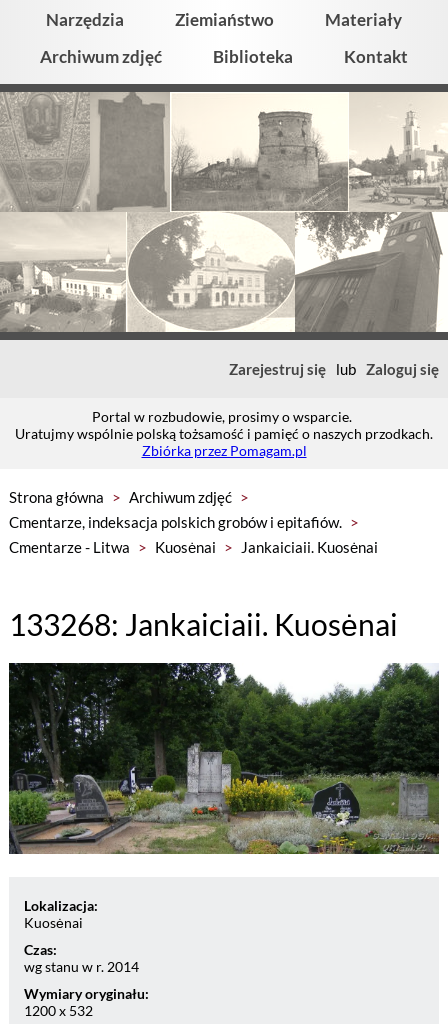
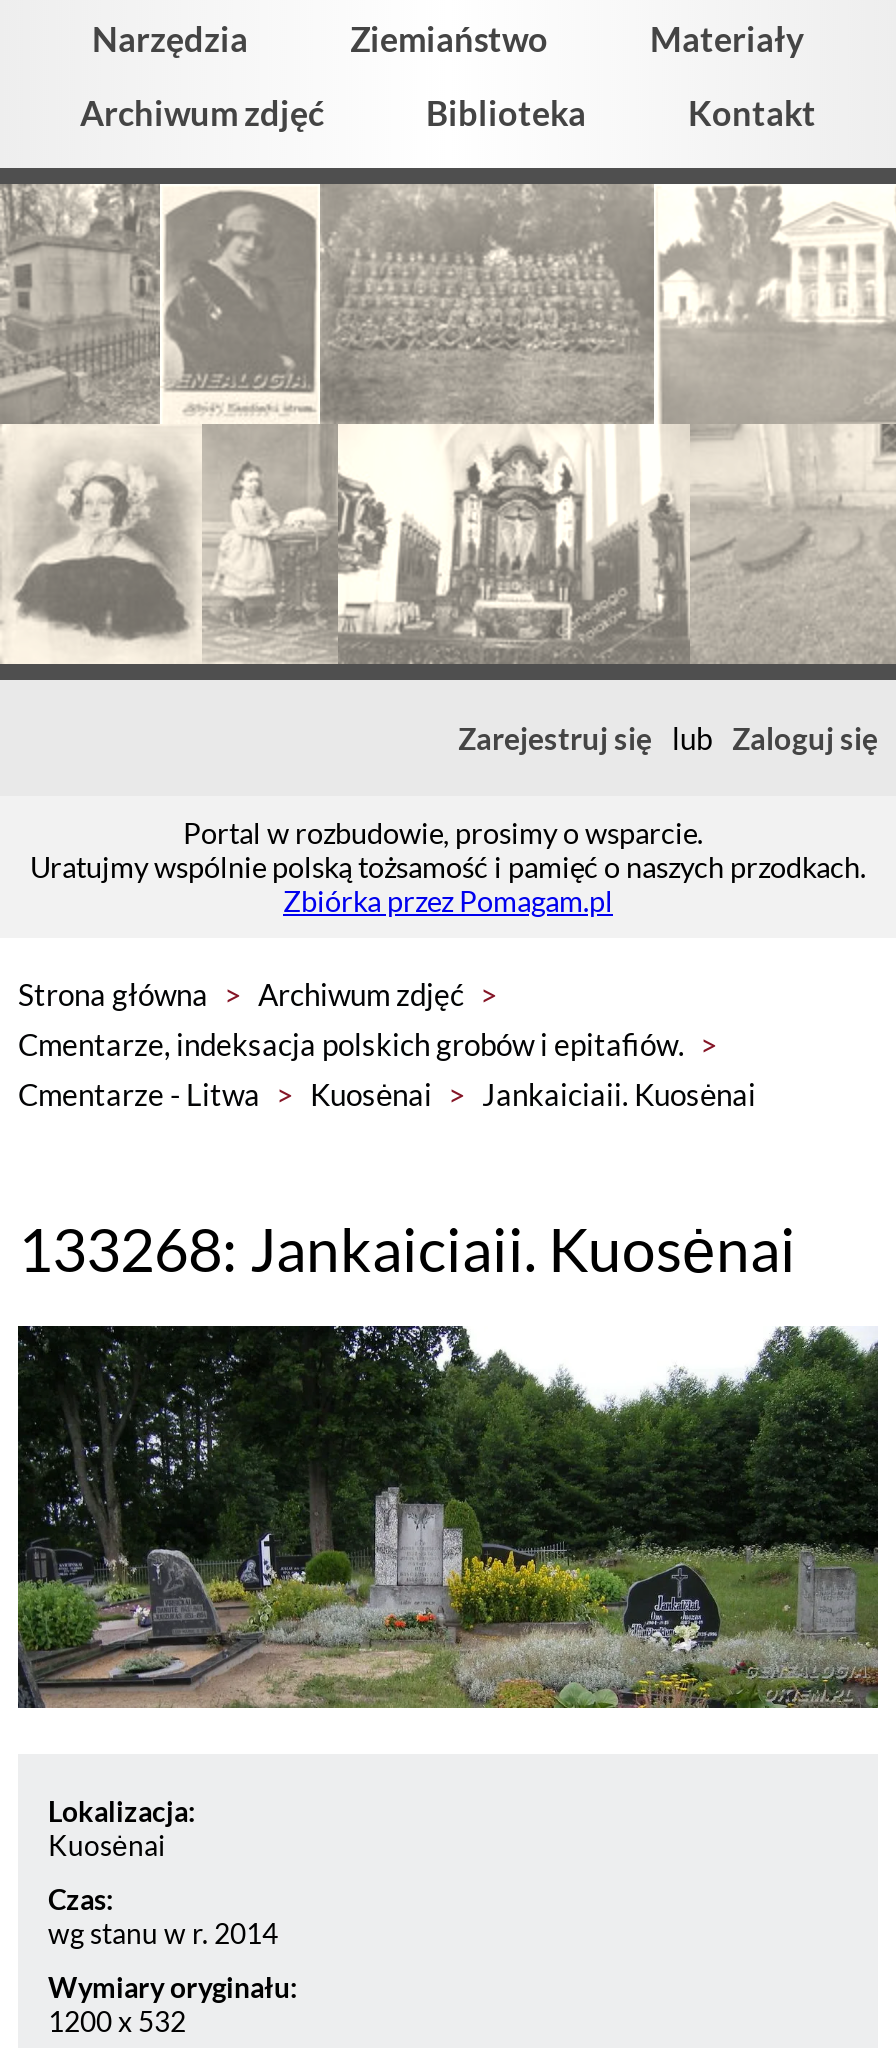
- [image]
+ [image]
